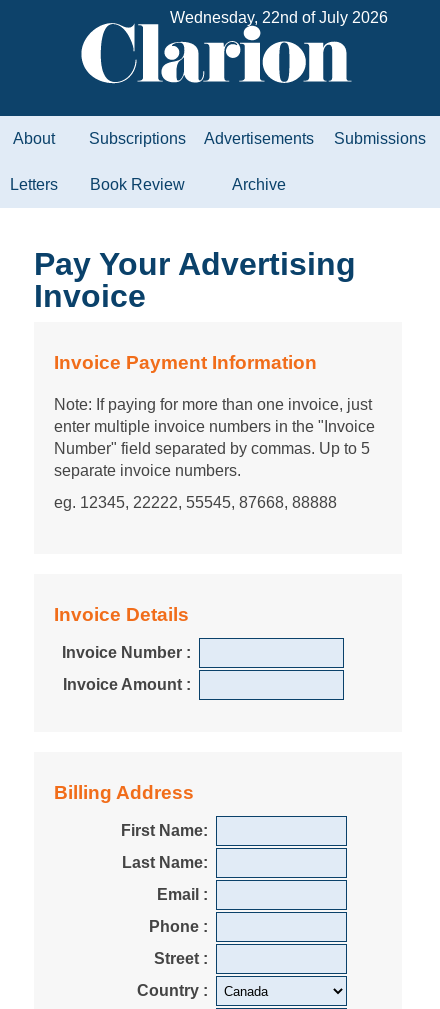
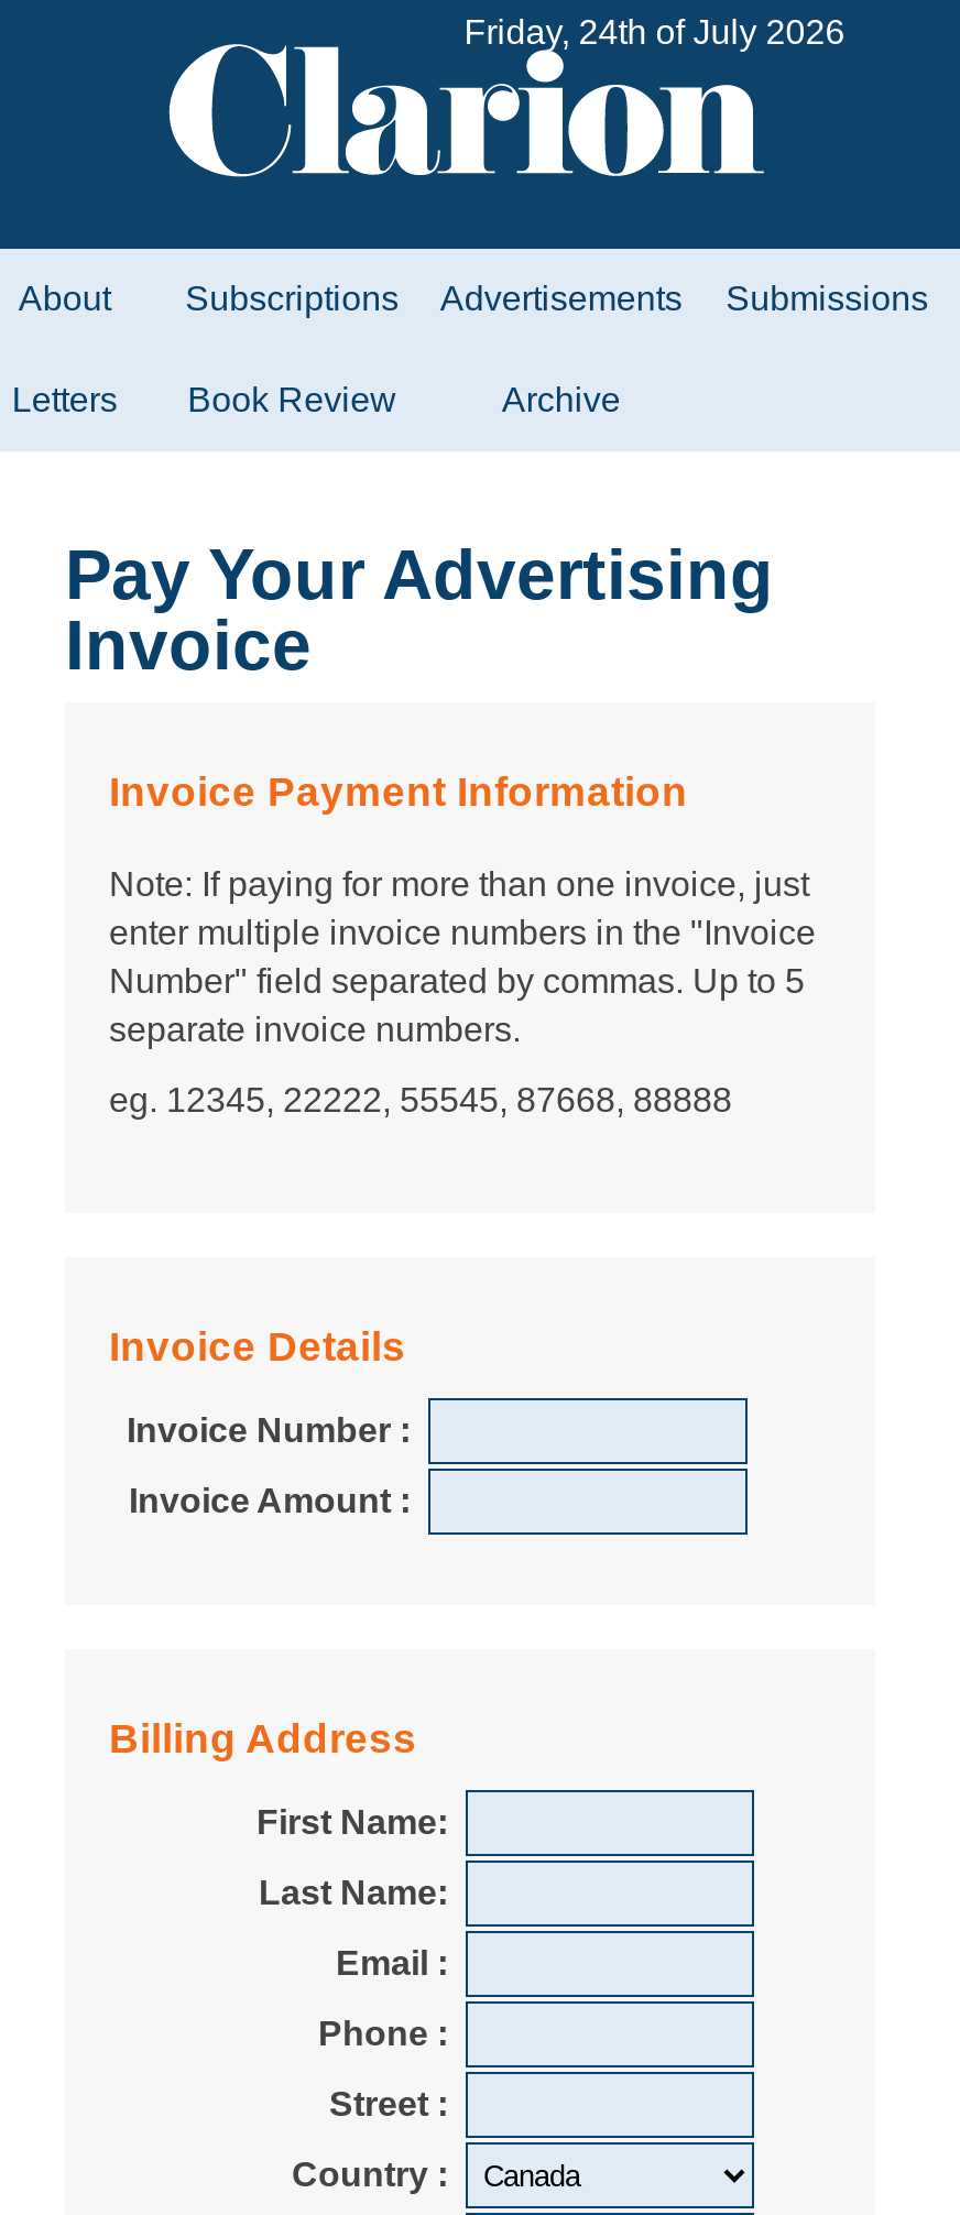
- Wednesday, 22nd of July 2026
+ Friday, 24th of July 2026
